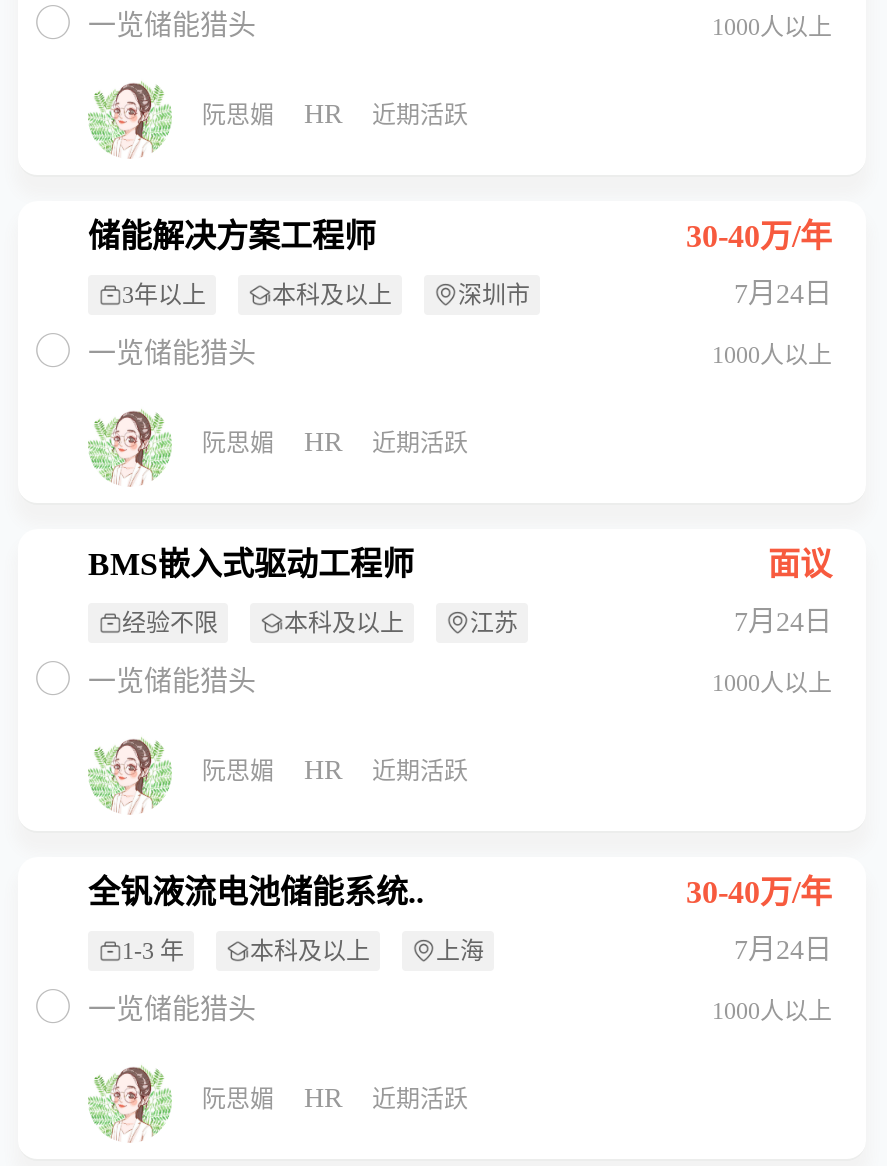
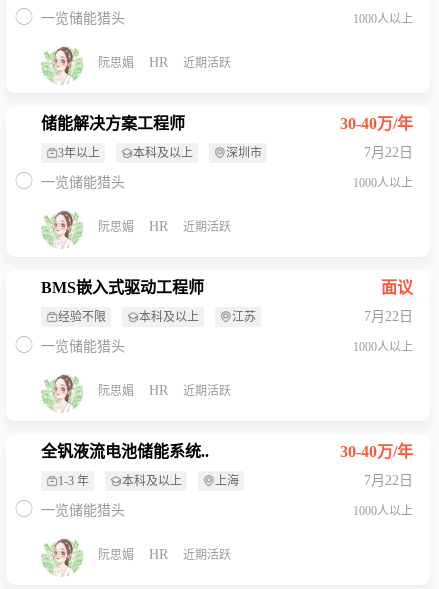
- 7月24日
+ 7月22日

- 7月24日
+ 7月22日

- 7月24日
+ 7月22日
